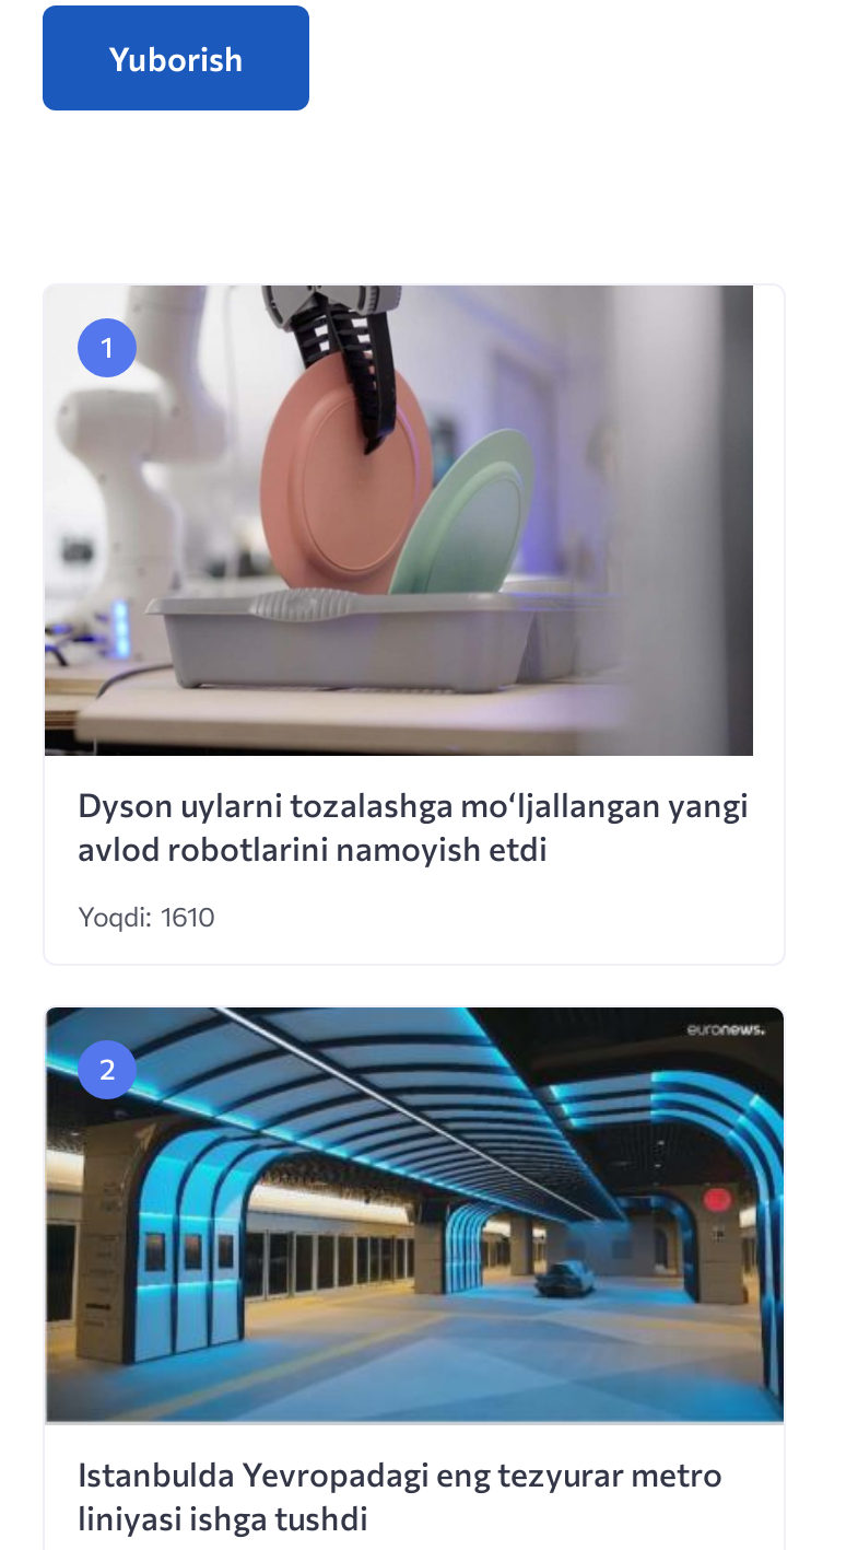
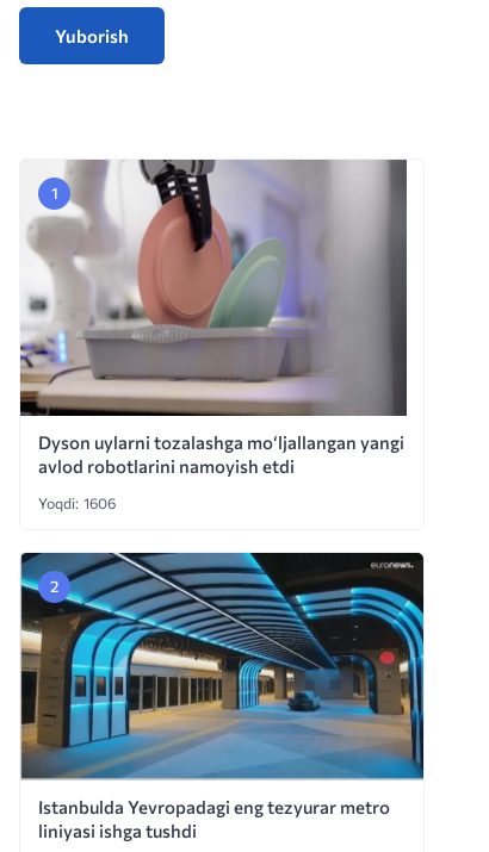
- Yoqdi: 1610
+ Yoqdi: 1606
